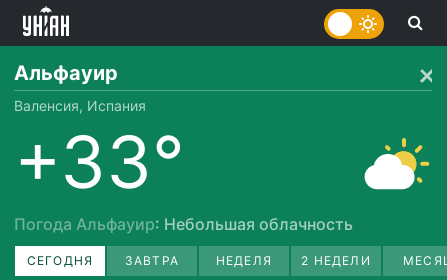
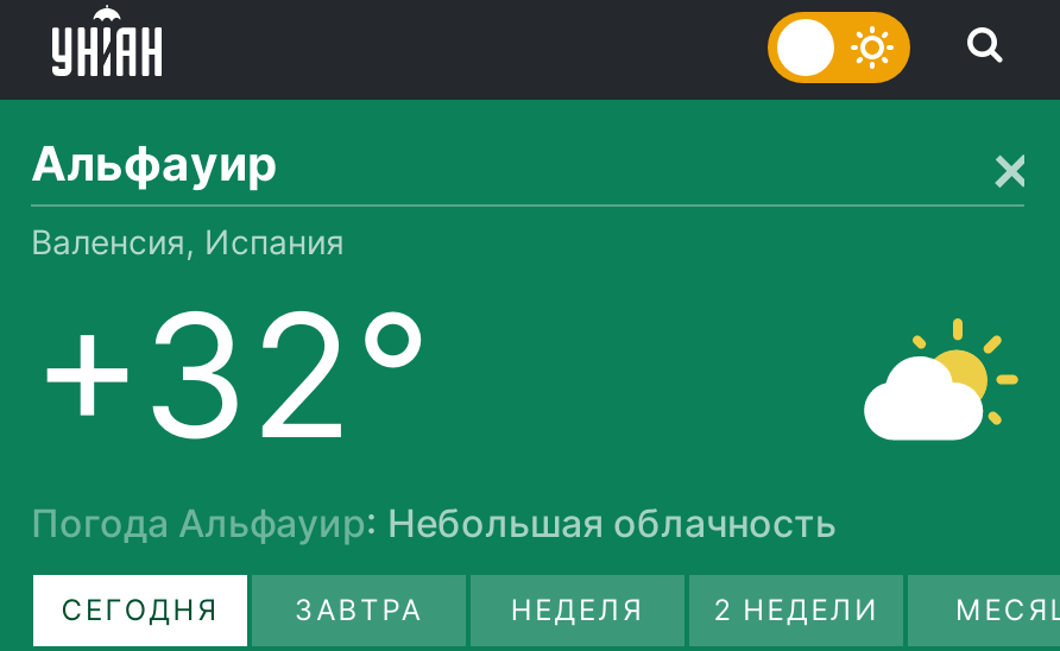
- +33°
+ +32°
